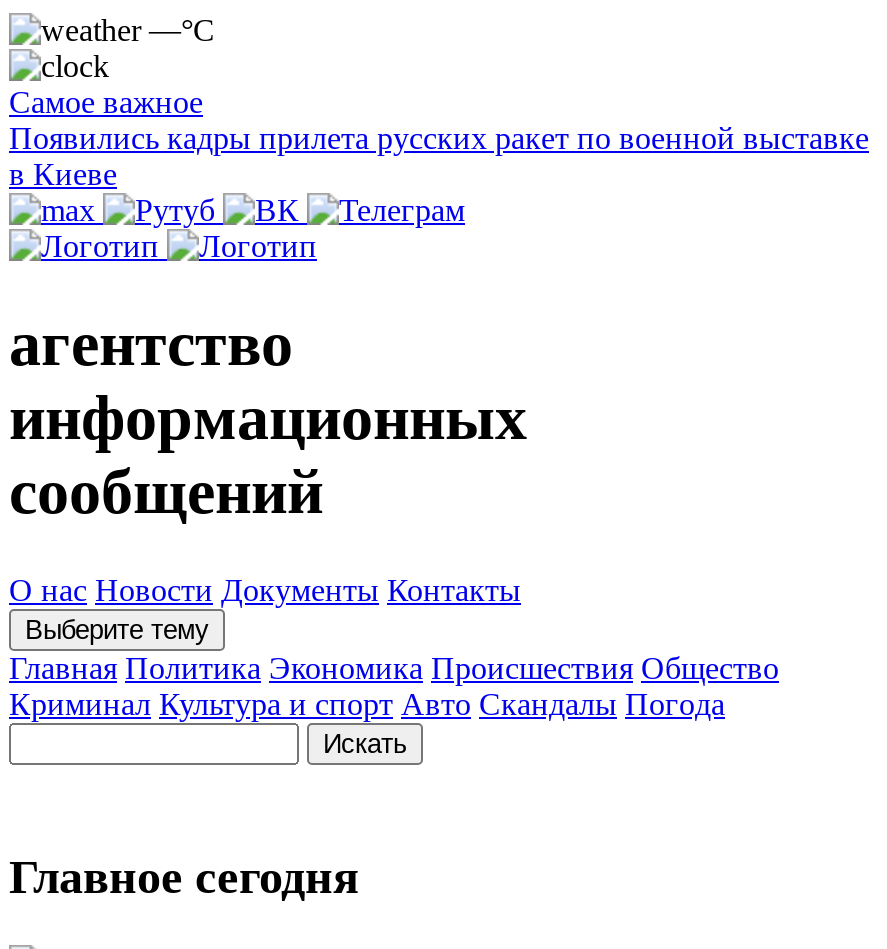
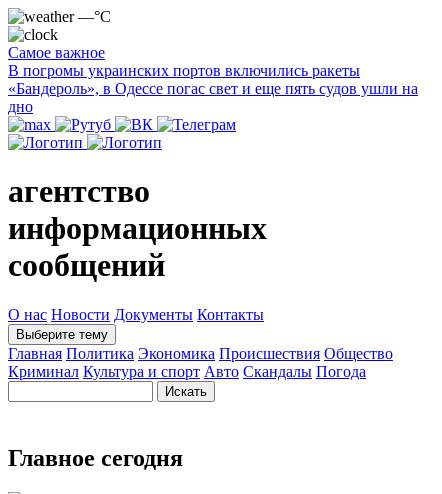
- Появились кадры прилета русских ракет по военной выставке
- в Киеве
+ В погромы украинских портов включились ракеты
+ «Бандероль», в Одессе погас свет и еще пять судов ушли на
+ дно
